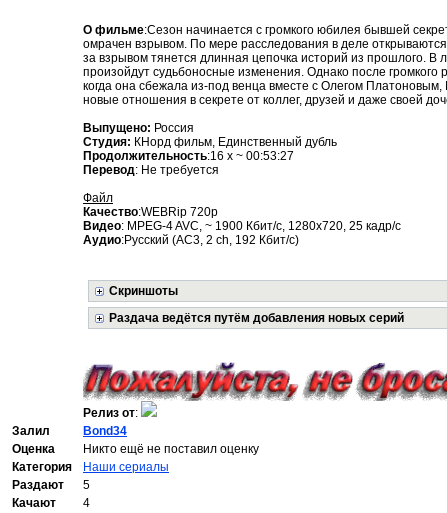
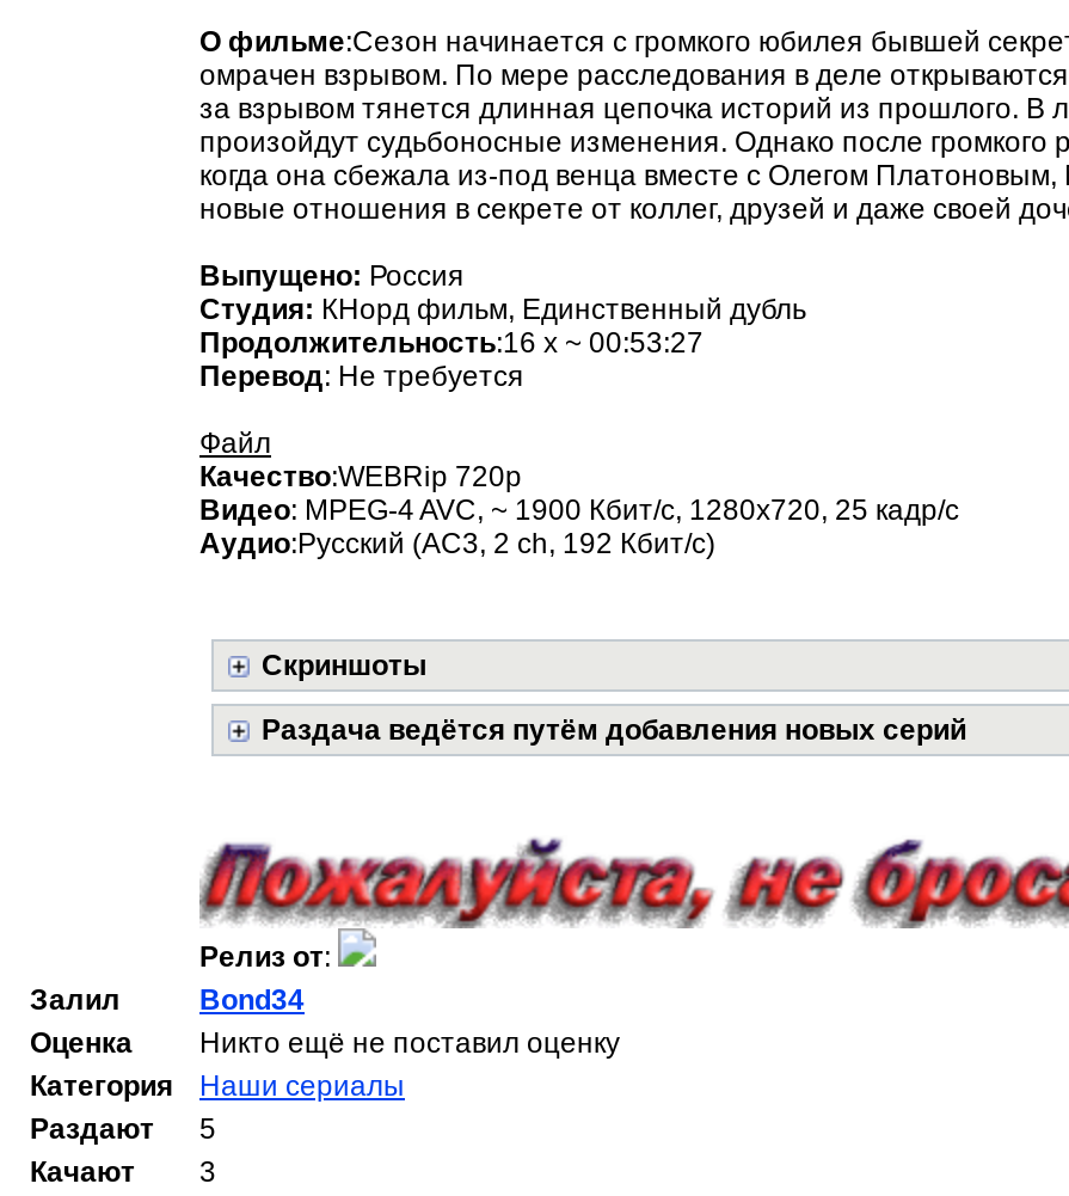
- Качают 4
+ Качают 3
